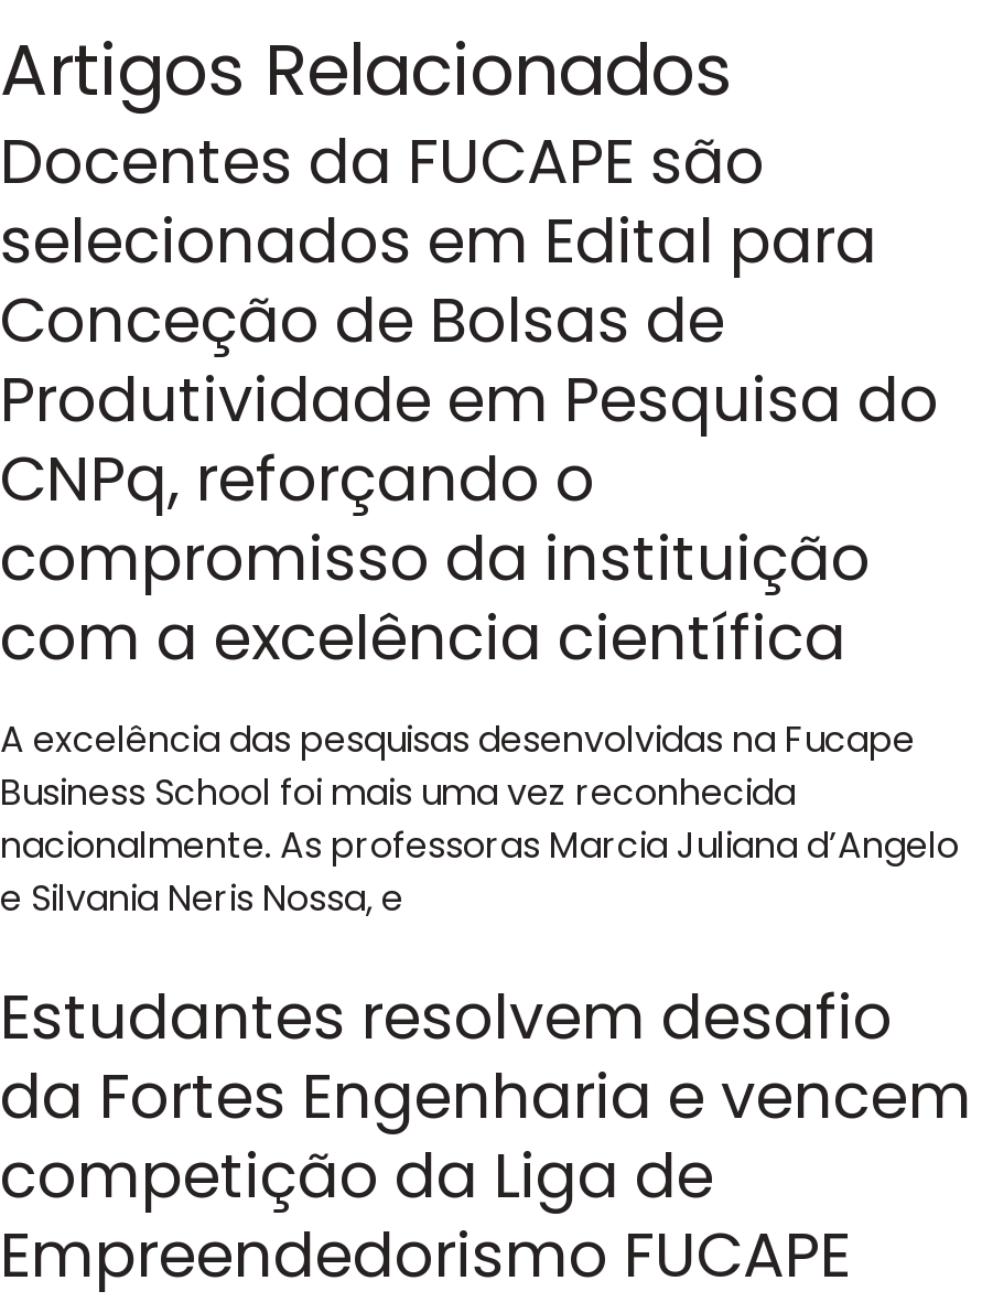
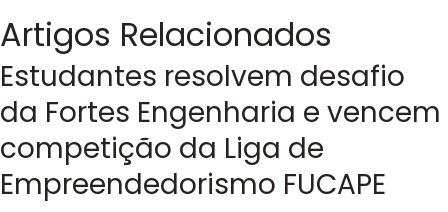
- Docentes da FUCAPE são
- selecionados em Edital para
- Conceção de Bolsas de
- Produtividade em Pesquisa do
- CNPq, reforçando o
- compromisso da instituição
- com a excelência científica
- A excelência das pesquisas desenvolvidas na Fucape
- Business School foi mais uma vez reconhecida
- nacionalmente. As professoras Marcia Juliana d’Angelo
- e Silvania Neris Nossa, e
